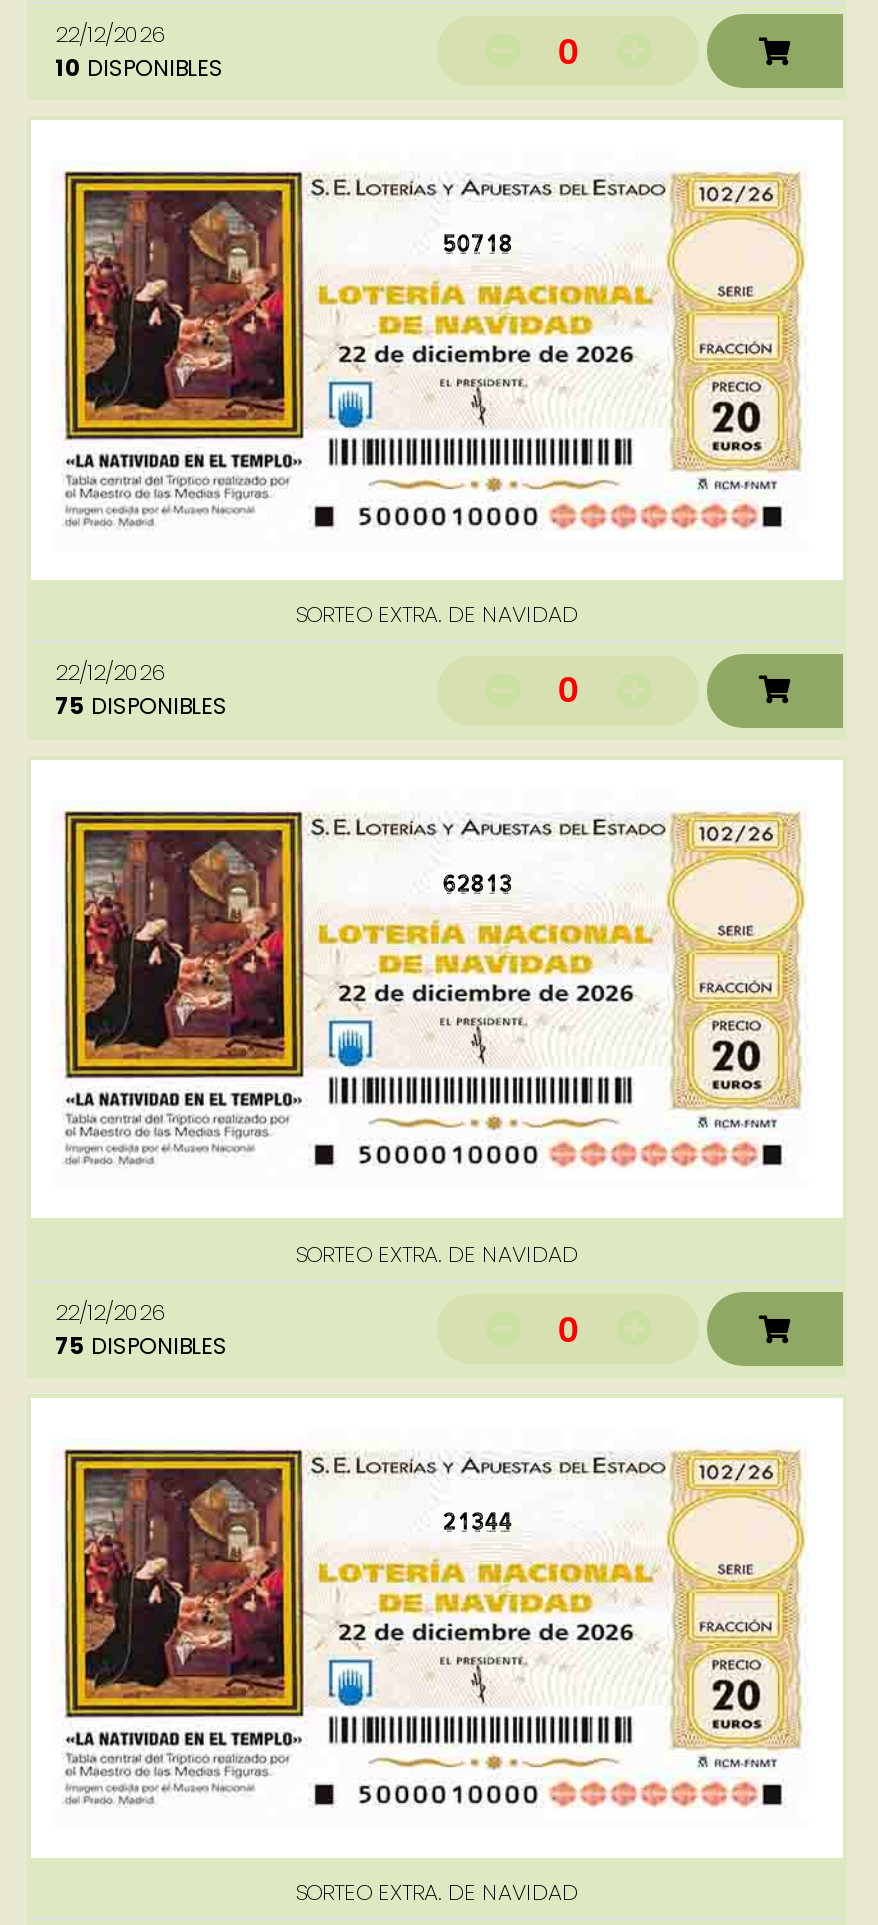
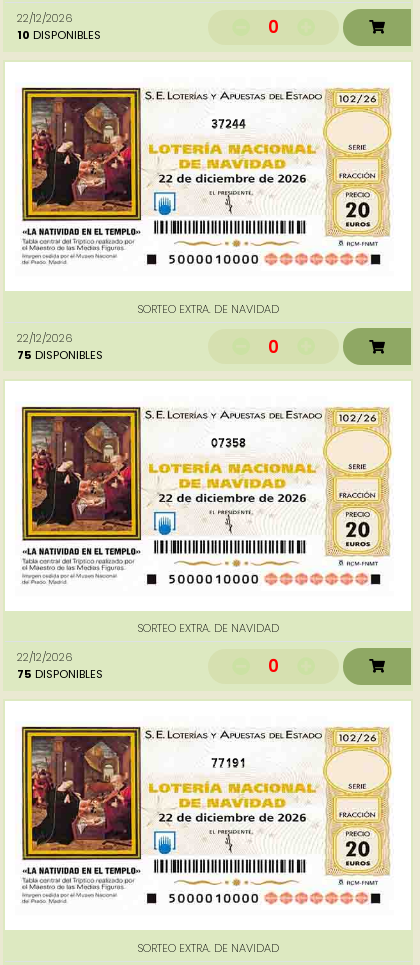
- 50718
+ 37244

- 62813
+ 07358

- 21344
+ 77191
